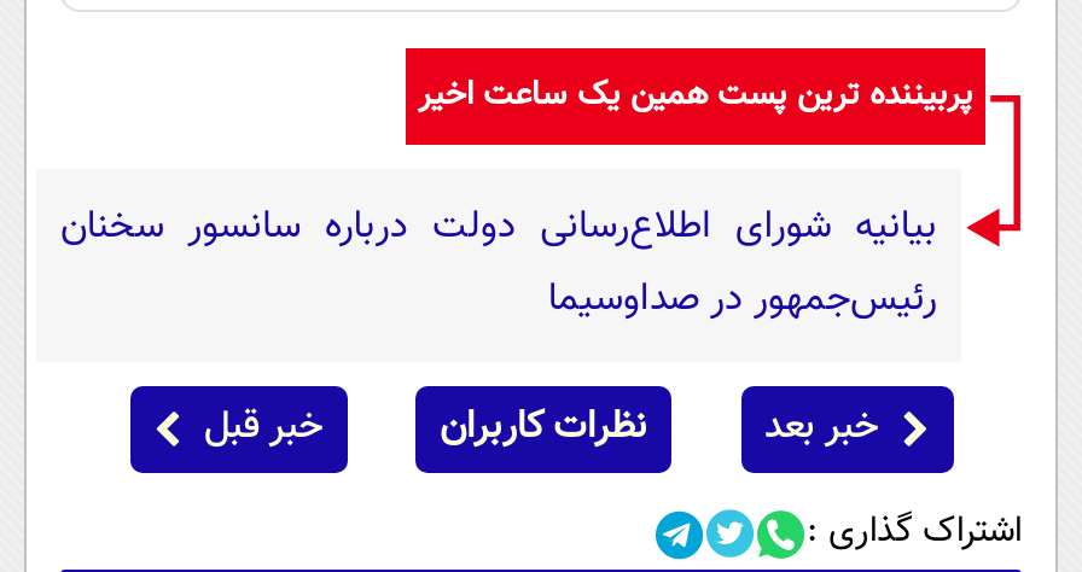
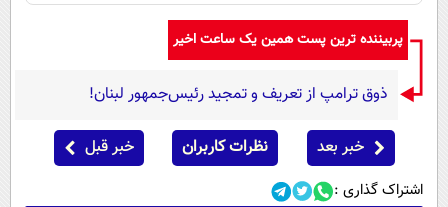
- بیانیه شورای اطلاع‌رسانی دولت درباره سانسور سخنان
- رئیس‌جمهور در صداوسیما
+ ذوق ترامپ از تعریف و تمجید رئیس‌جمهور لبنان!
